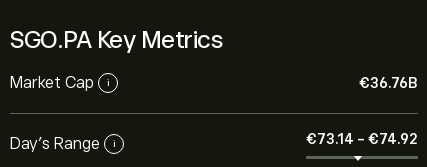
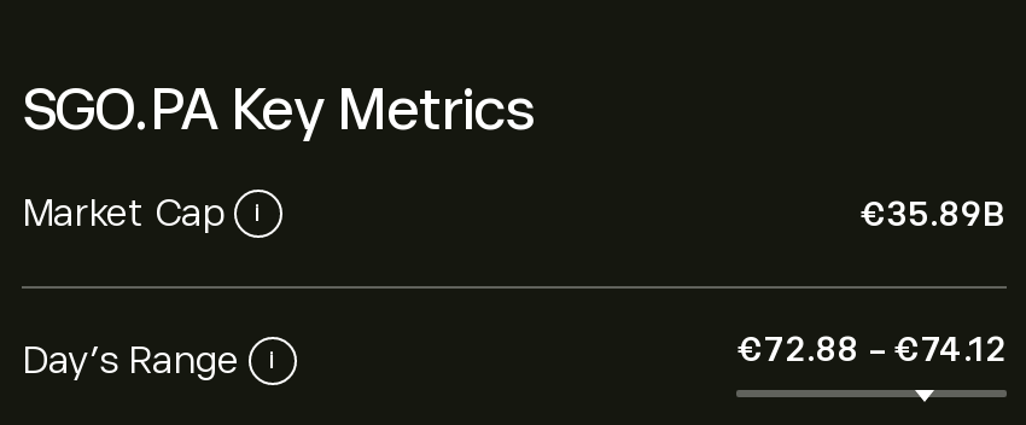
- €36.76B
+ €35.89B

- €73.14 - €74.92
+ €72.88 - €74.12
